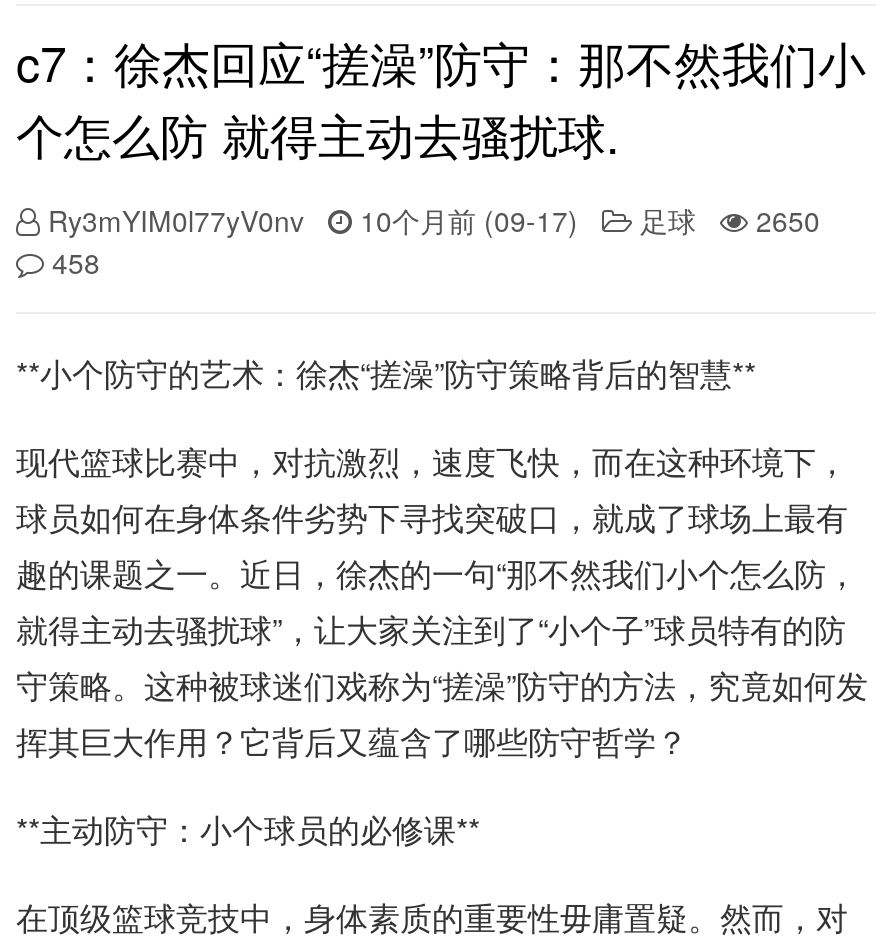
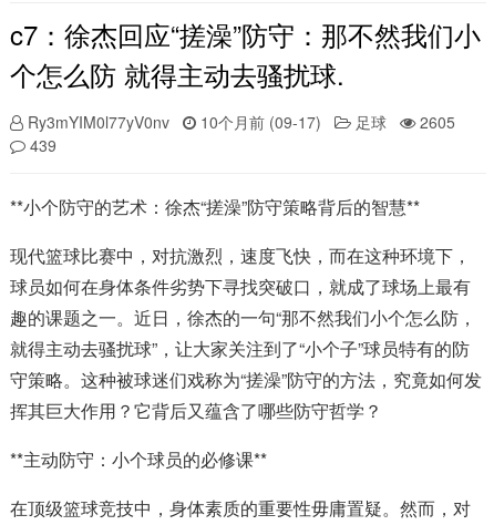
- Ry3mYIM0l77yV0nv 10个月前 (09-17) 足球 2650
+ Ry3mYIM0l77yV0nv 10个月前 (09-17) 足球 2605

- 458
+ 439
